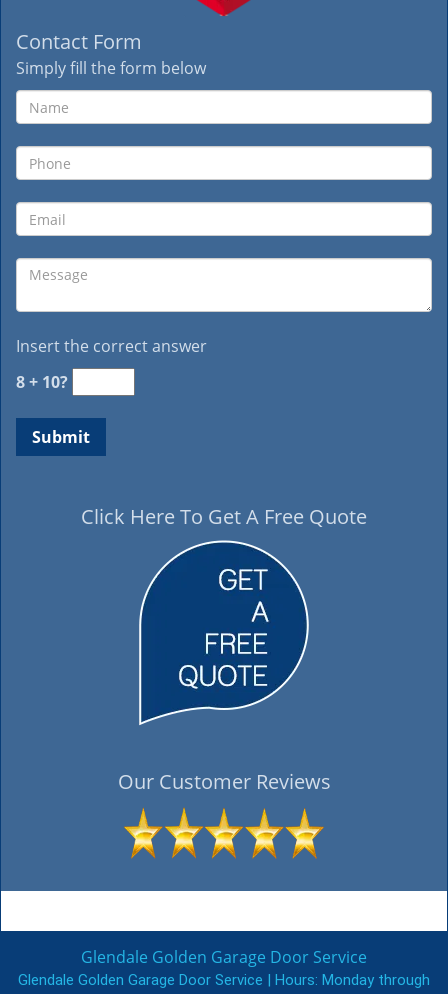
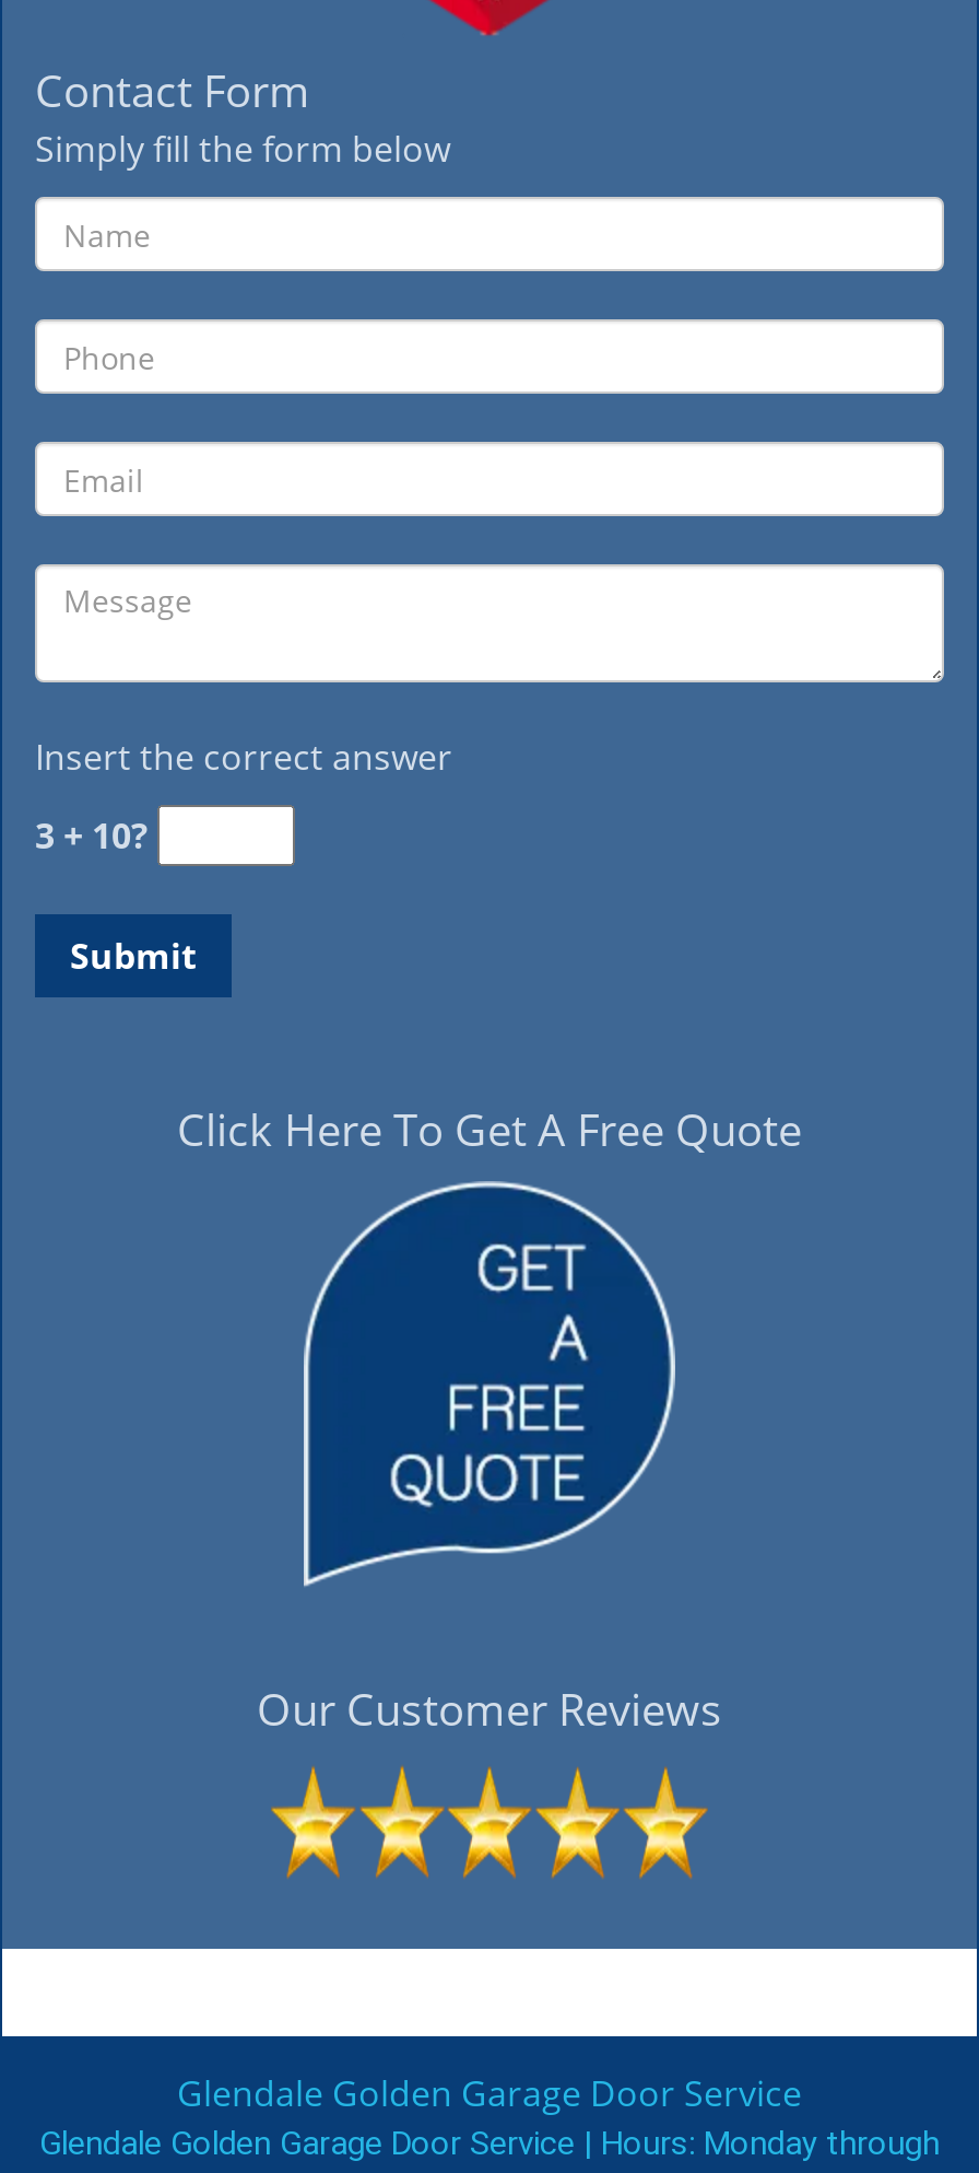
- 8 + 10?
+ 3 + 10?
